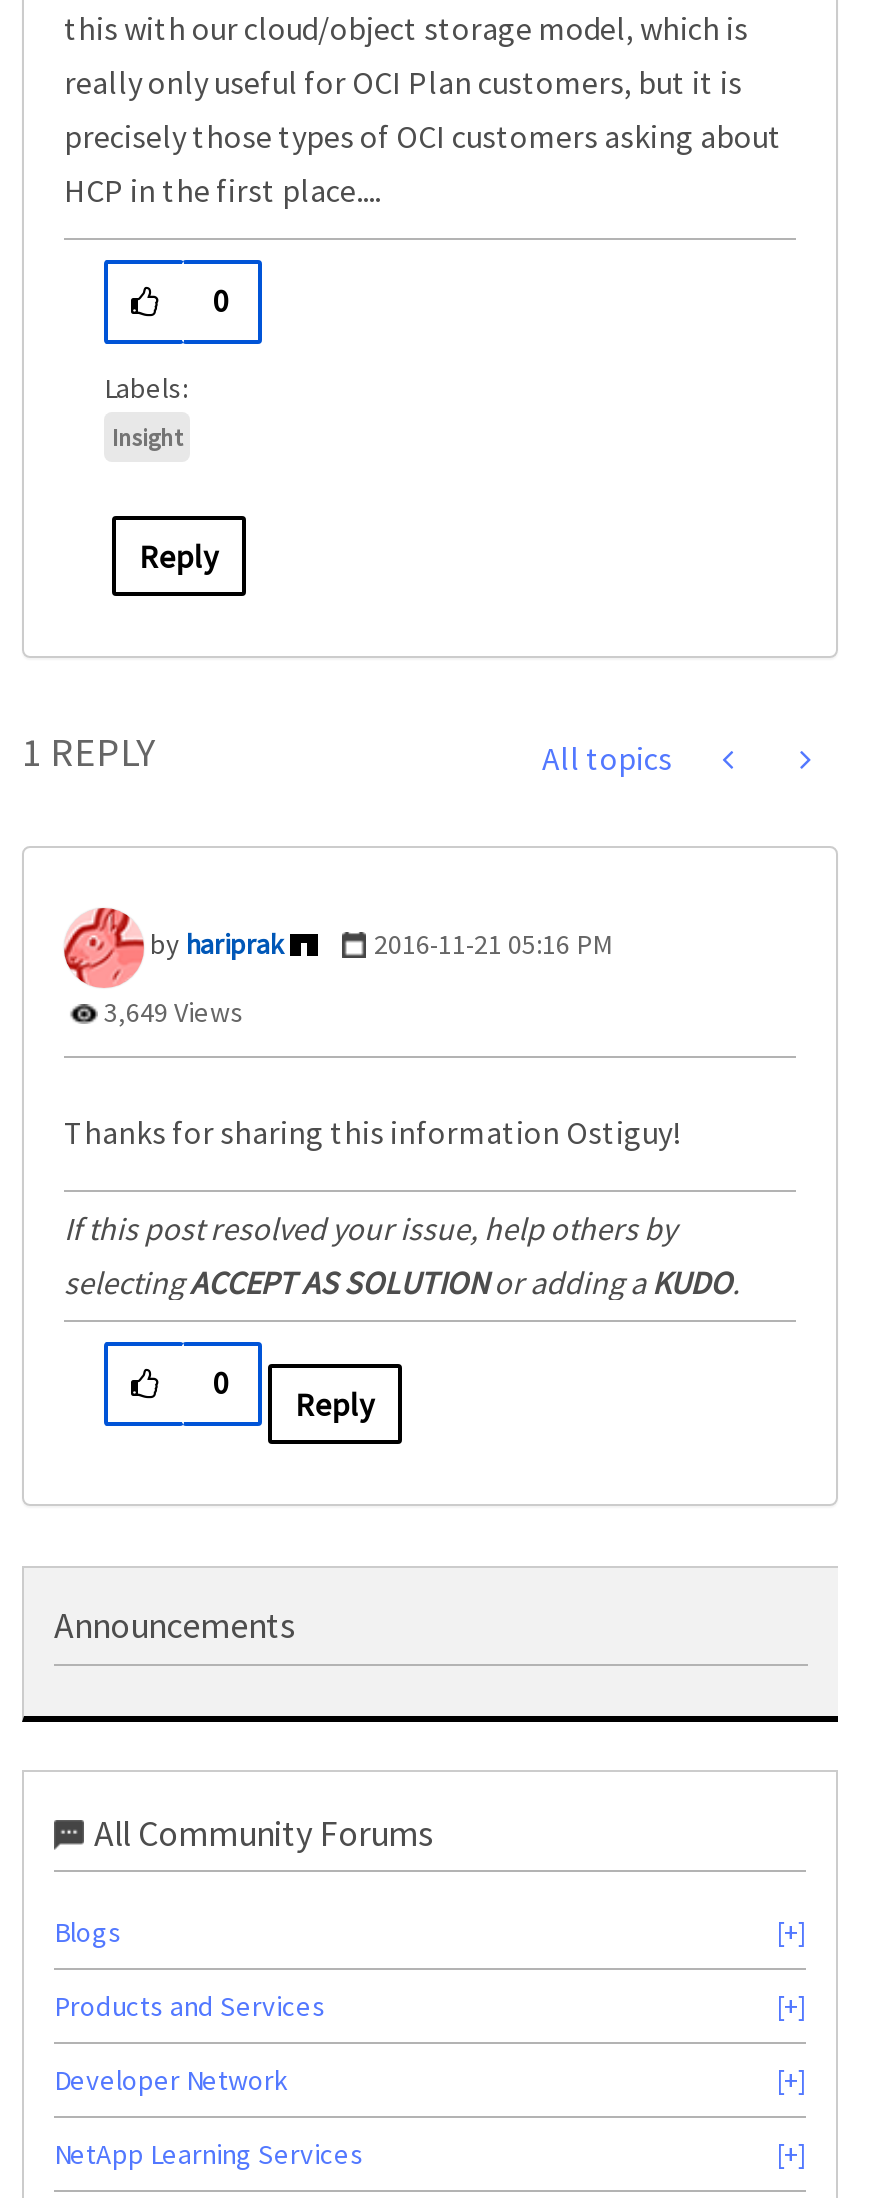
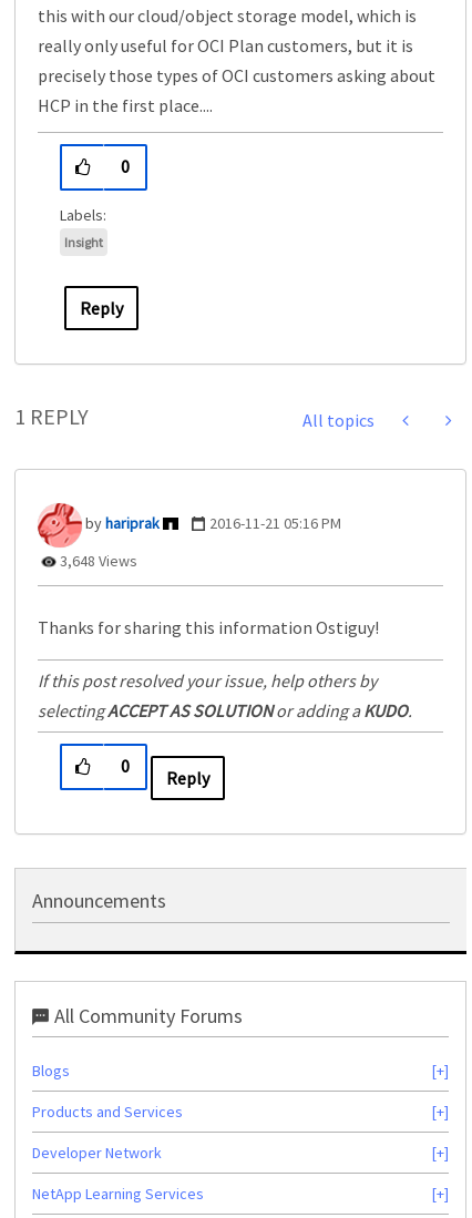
- 3,649 Views
+ 3,648 Views
